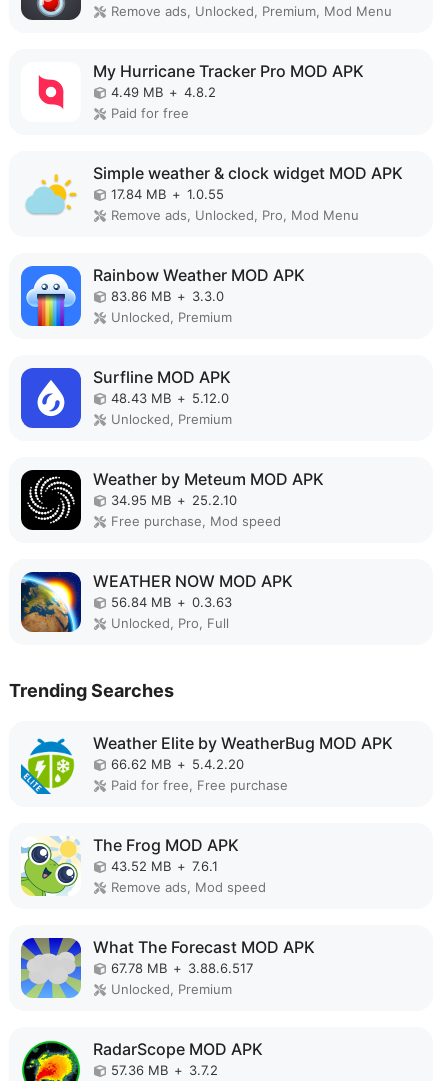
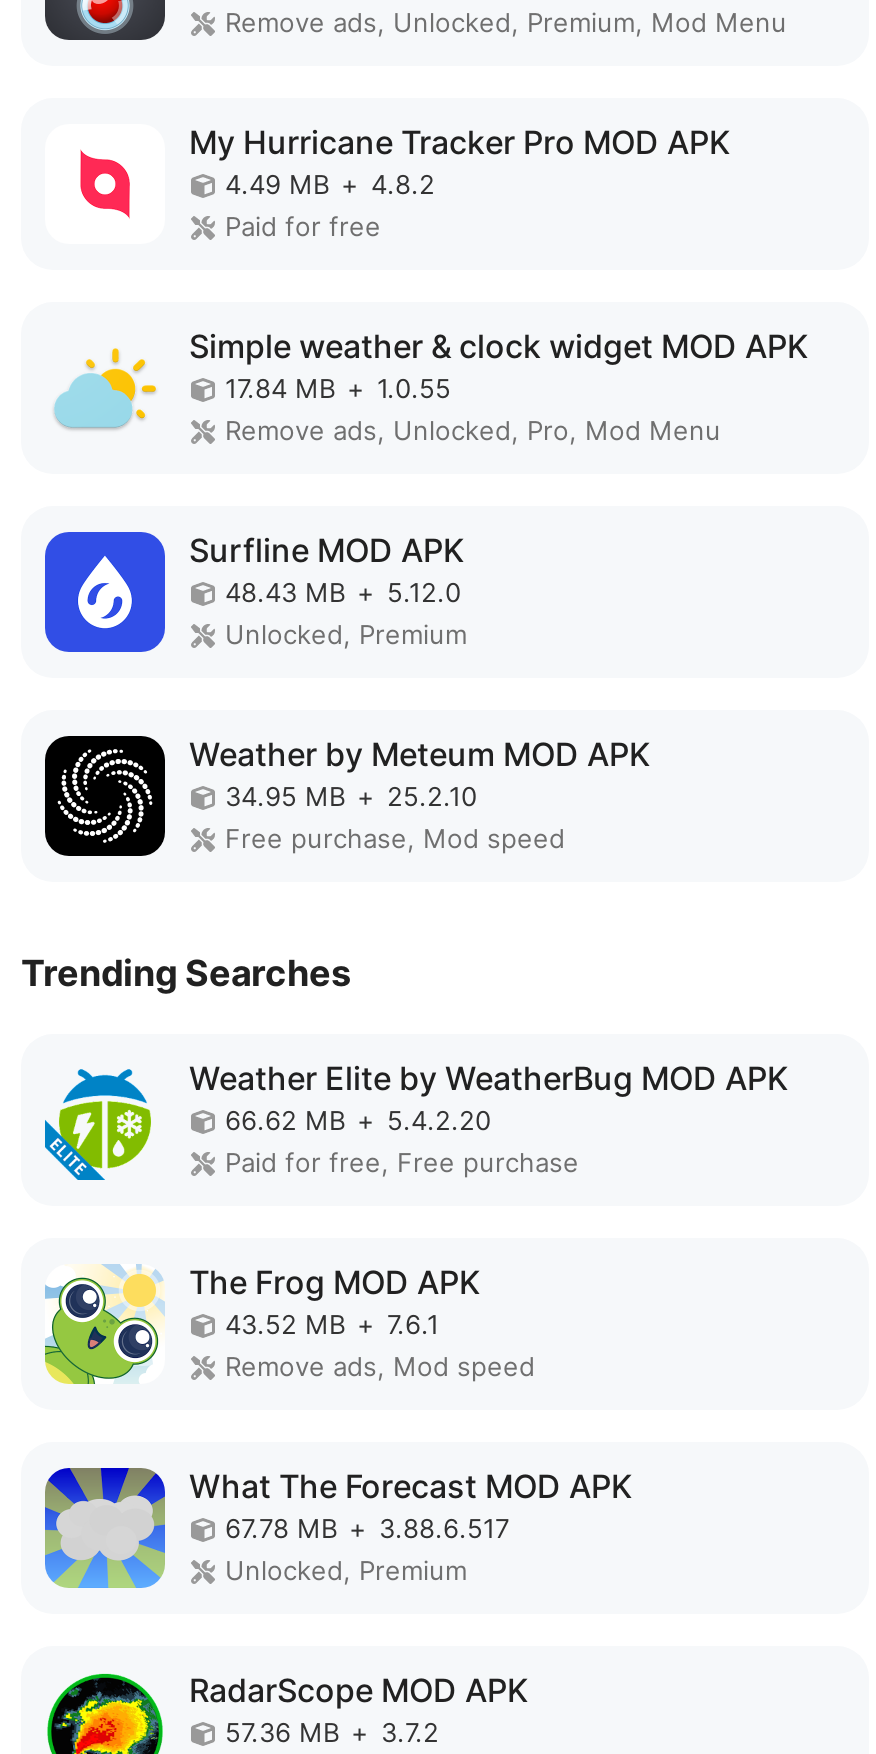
- [image]
- Rainbow Weather MOD APK
- 83.86 MB + 3.3.0
- Unlocked, Premium

- [image]
- WEATHER NOW MOD APK
- 56.84 MB + 0.3.63
- Unlocked, Pro, Full
